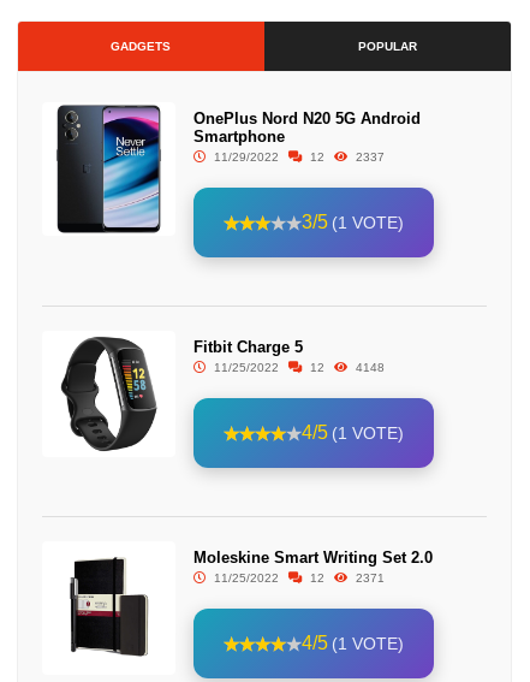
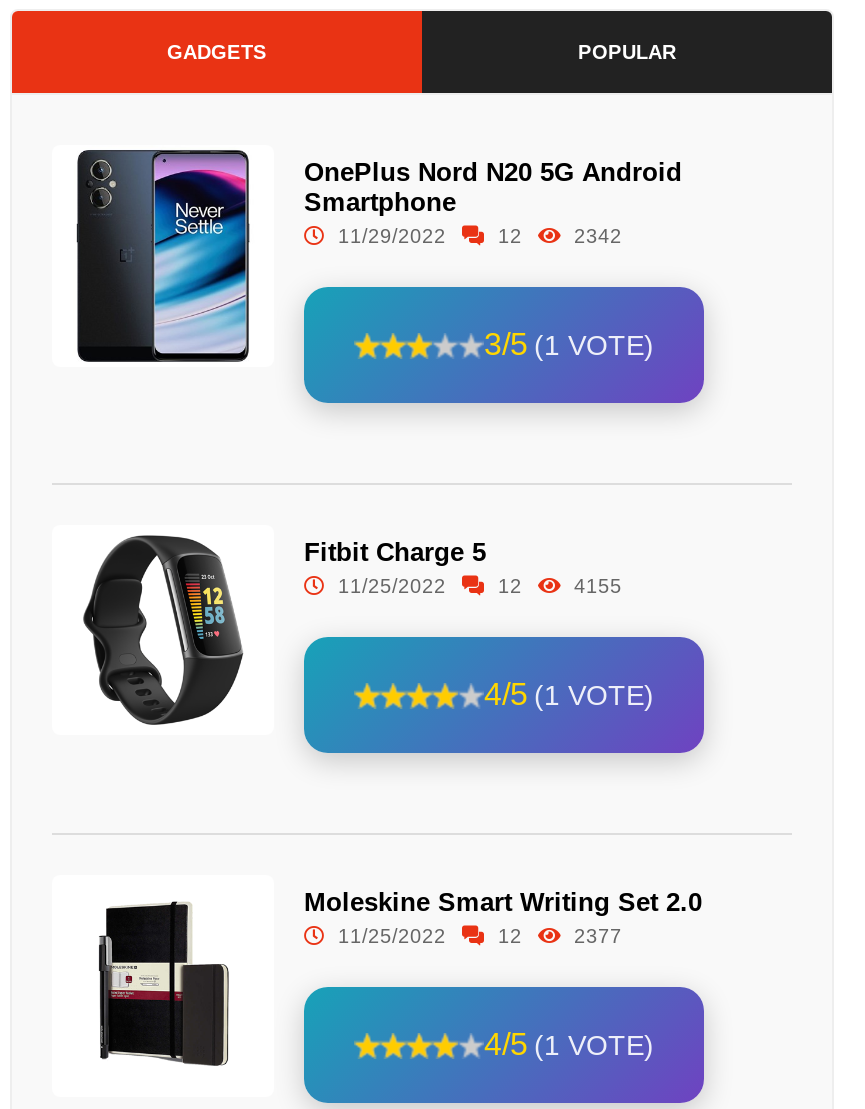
- 2337
+ 2342

- 4148
+ 4155

- 2371
+ 2377
